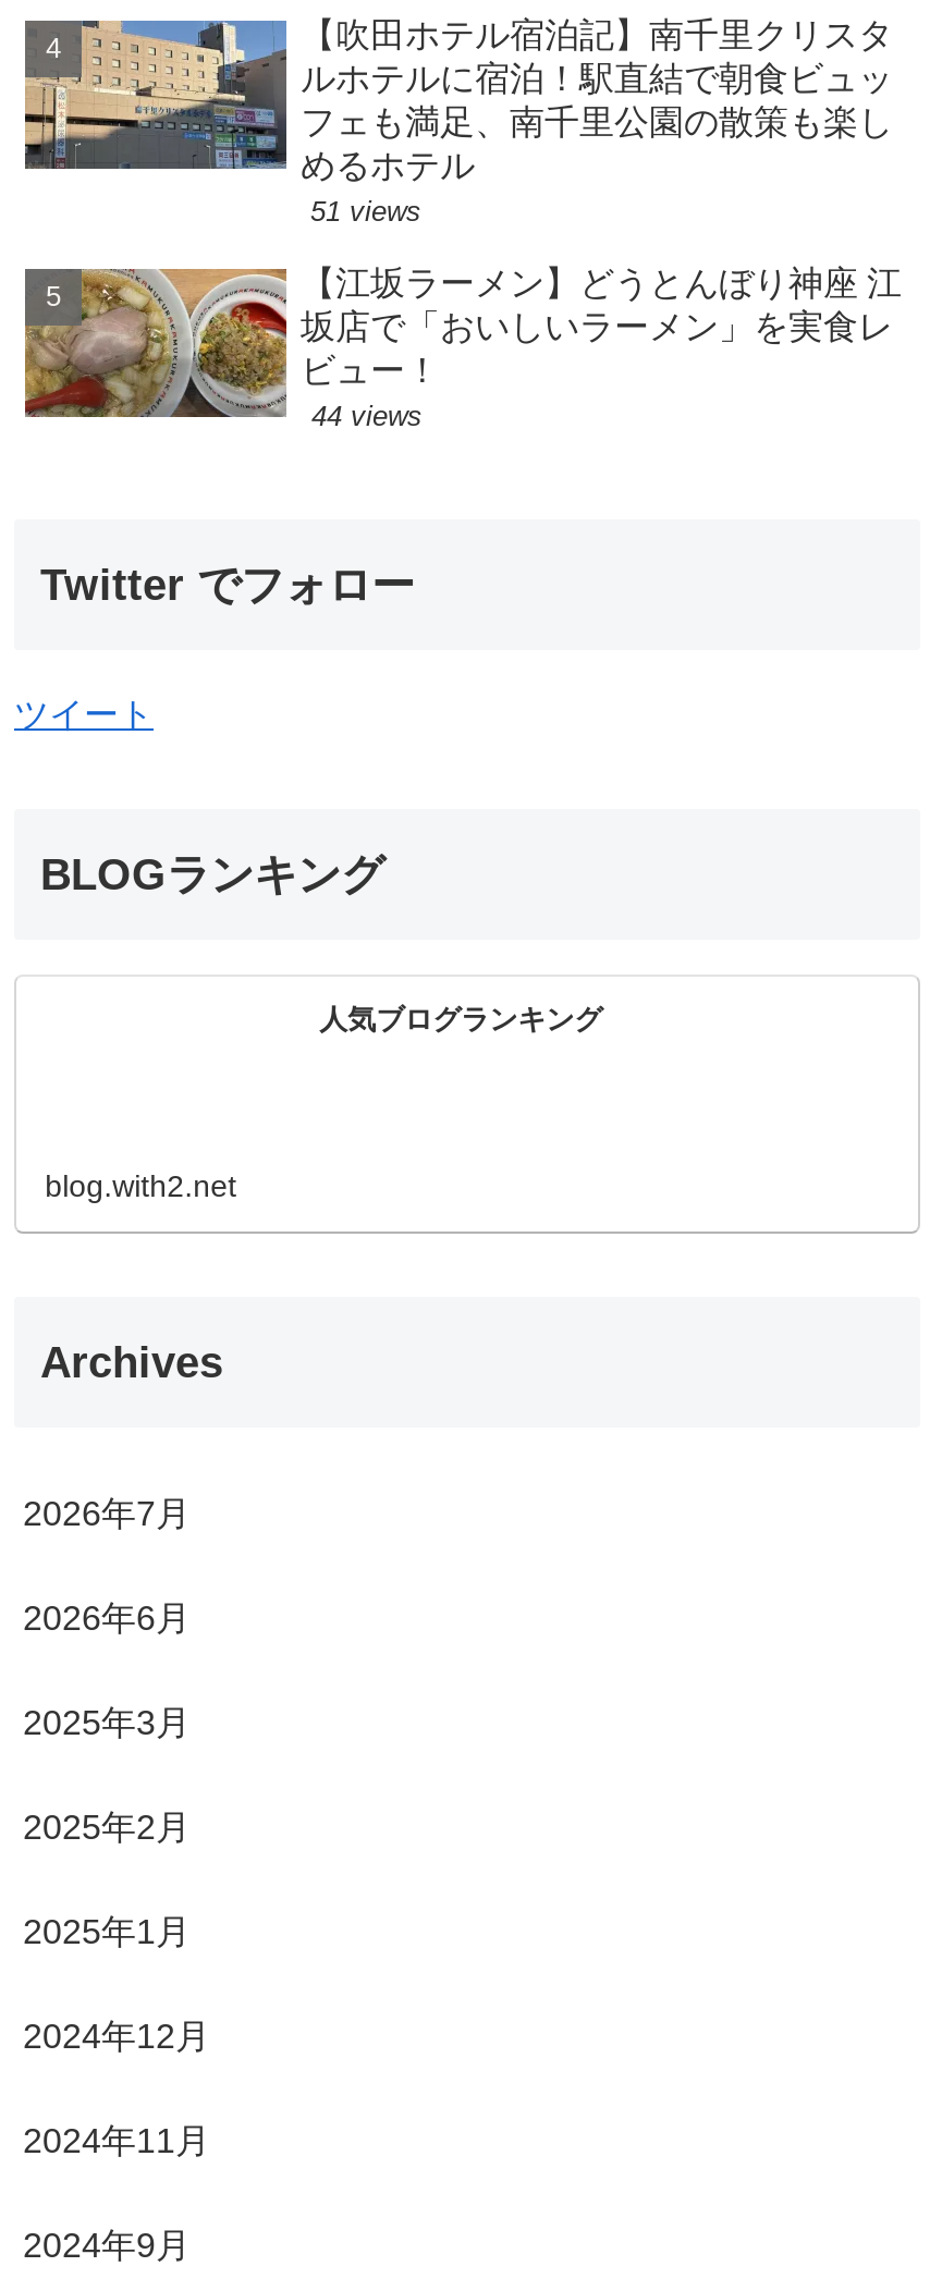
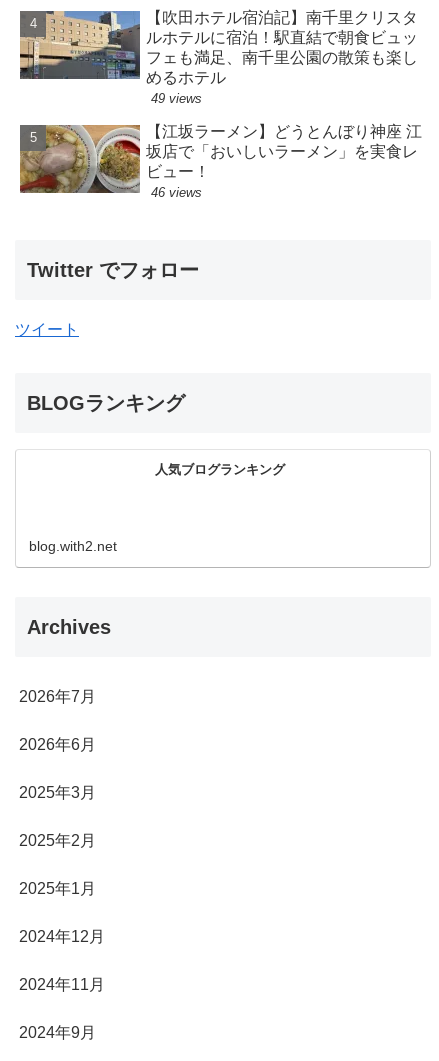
- 51 views
+ 49 views

- 44 views
+ 46 views
